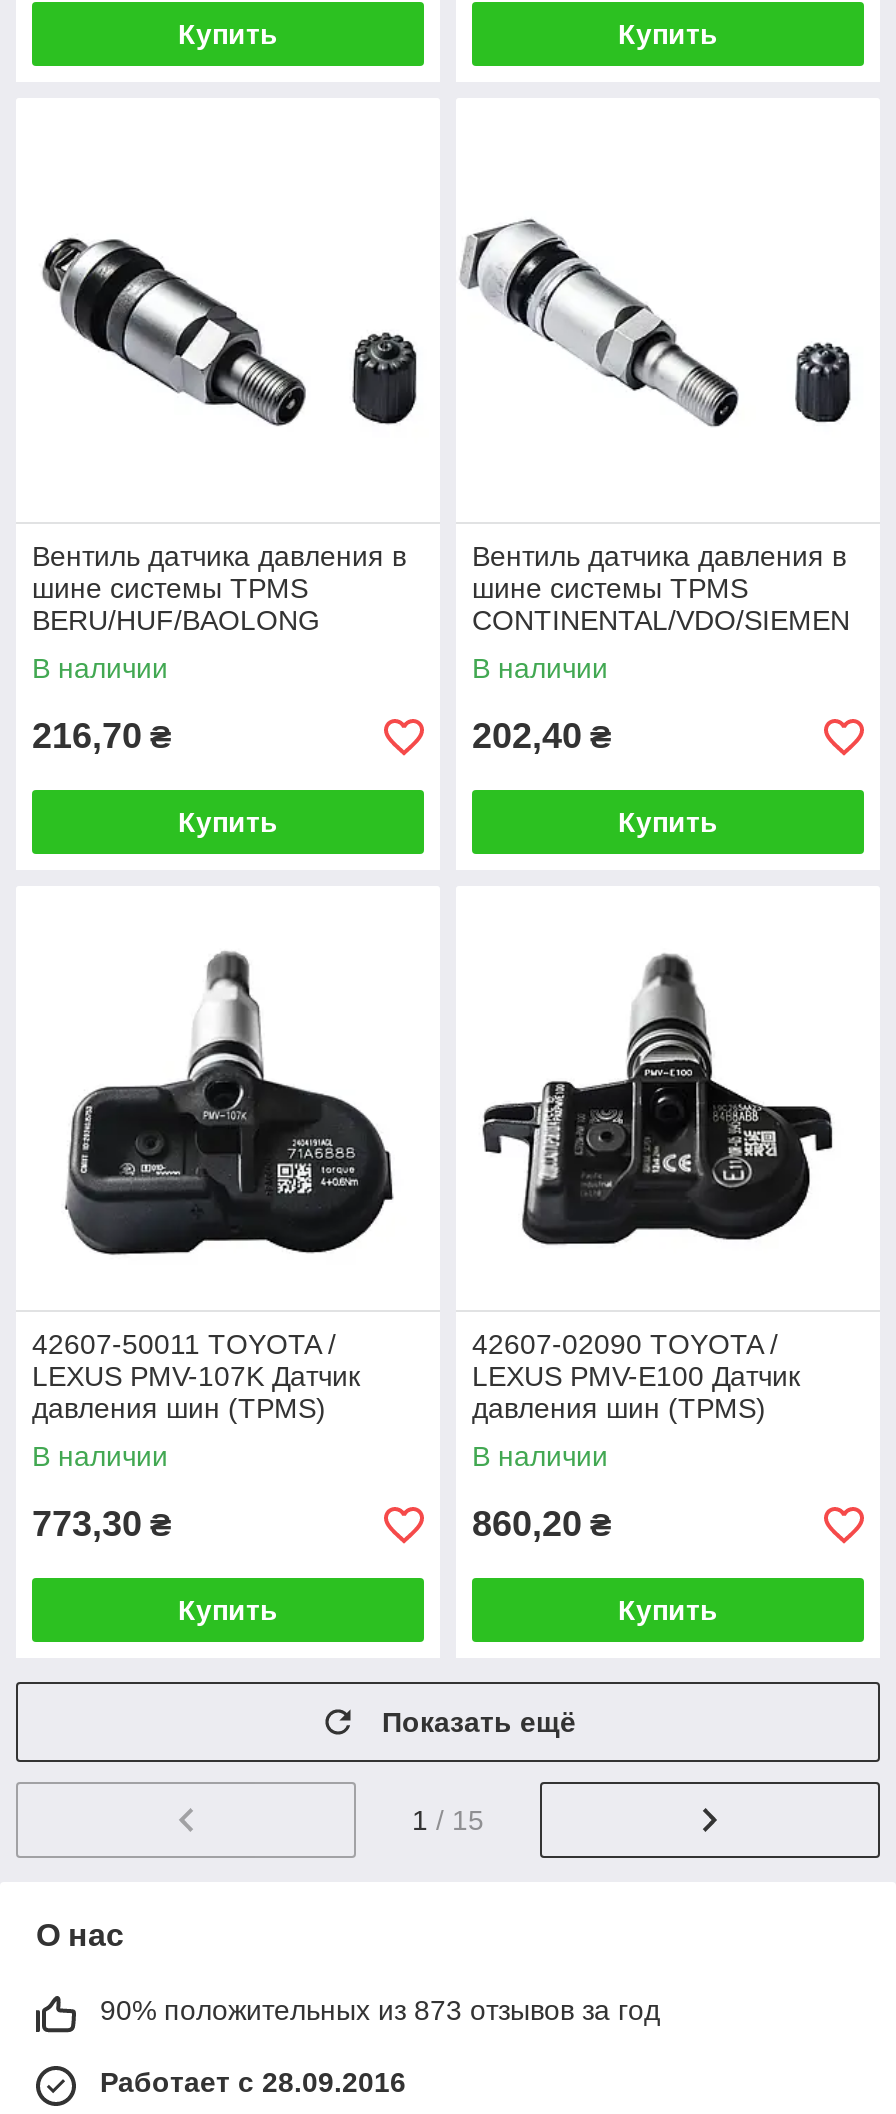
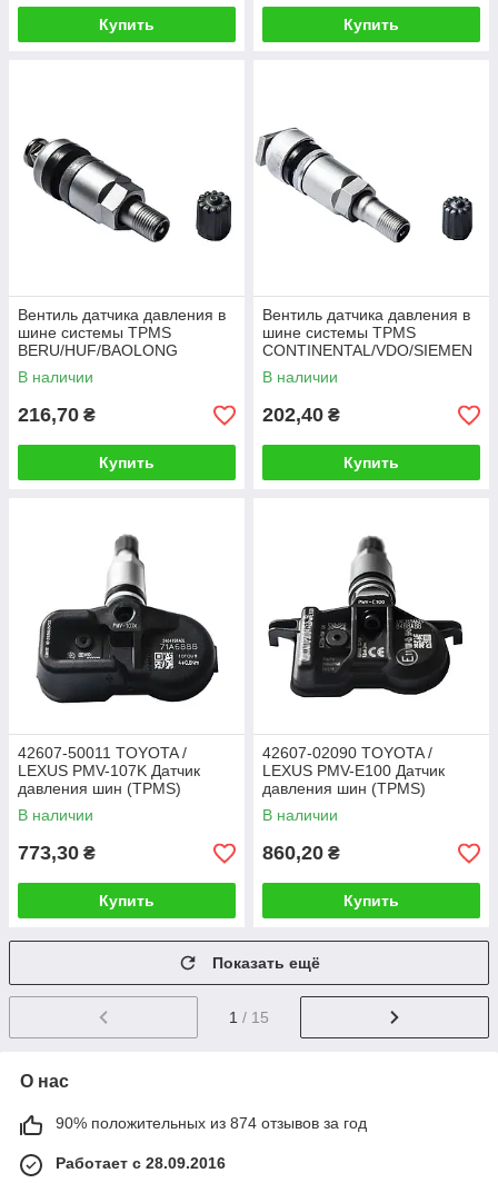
- 90% положительных из 873 отзывов за год
+ 90% положительных из 874 отзывов за год
